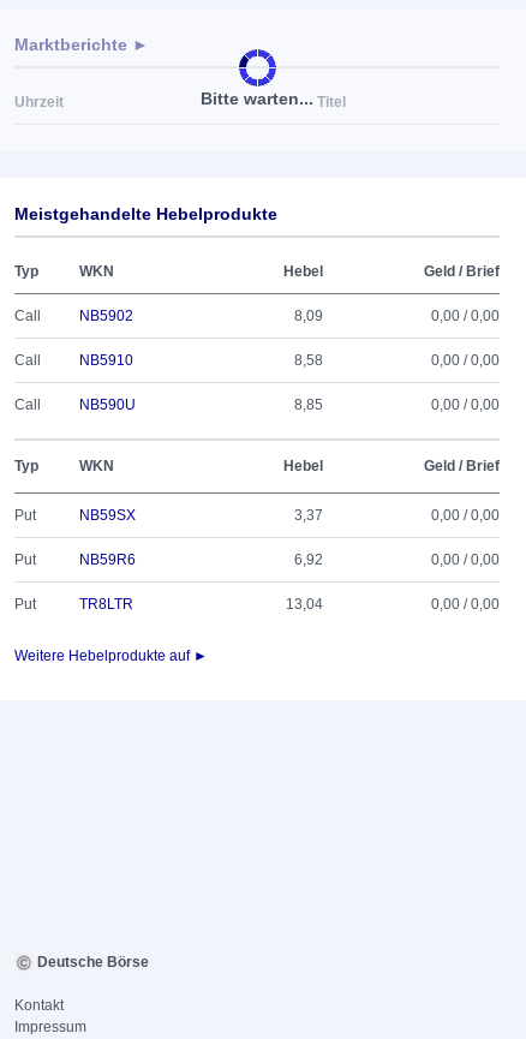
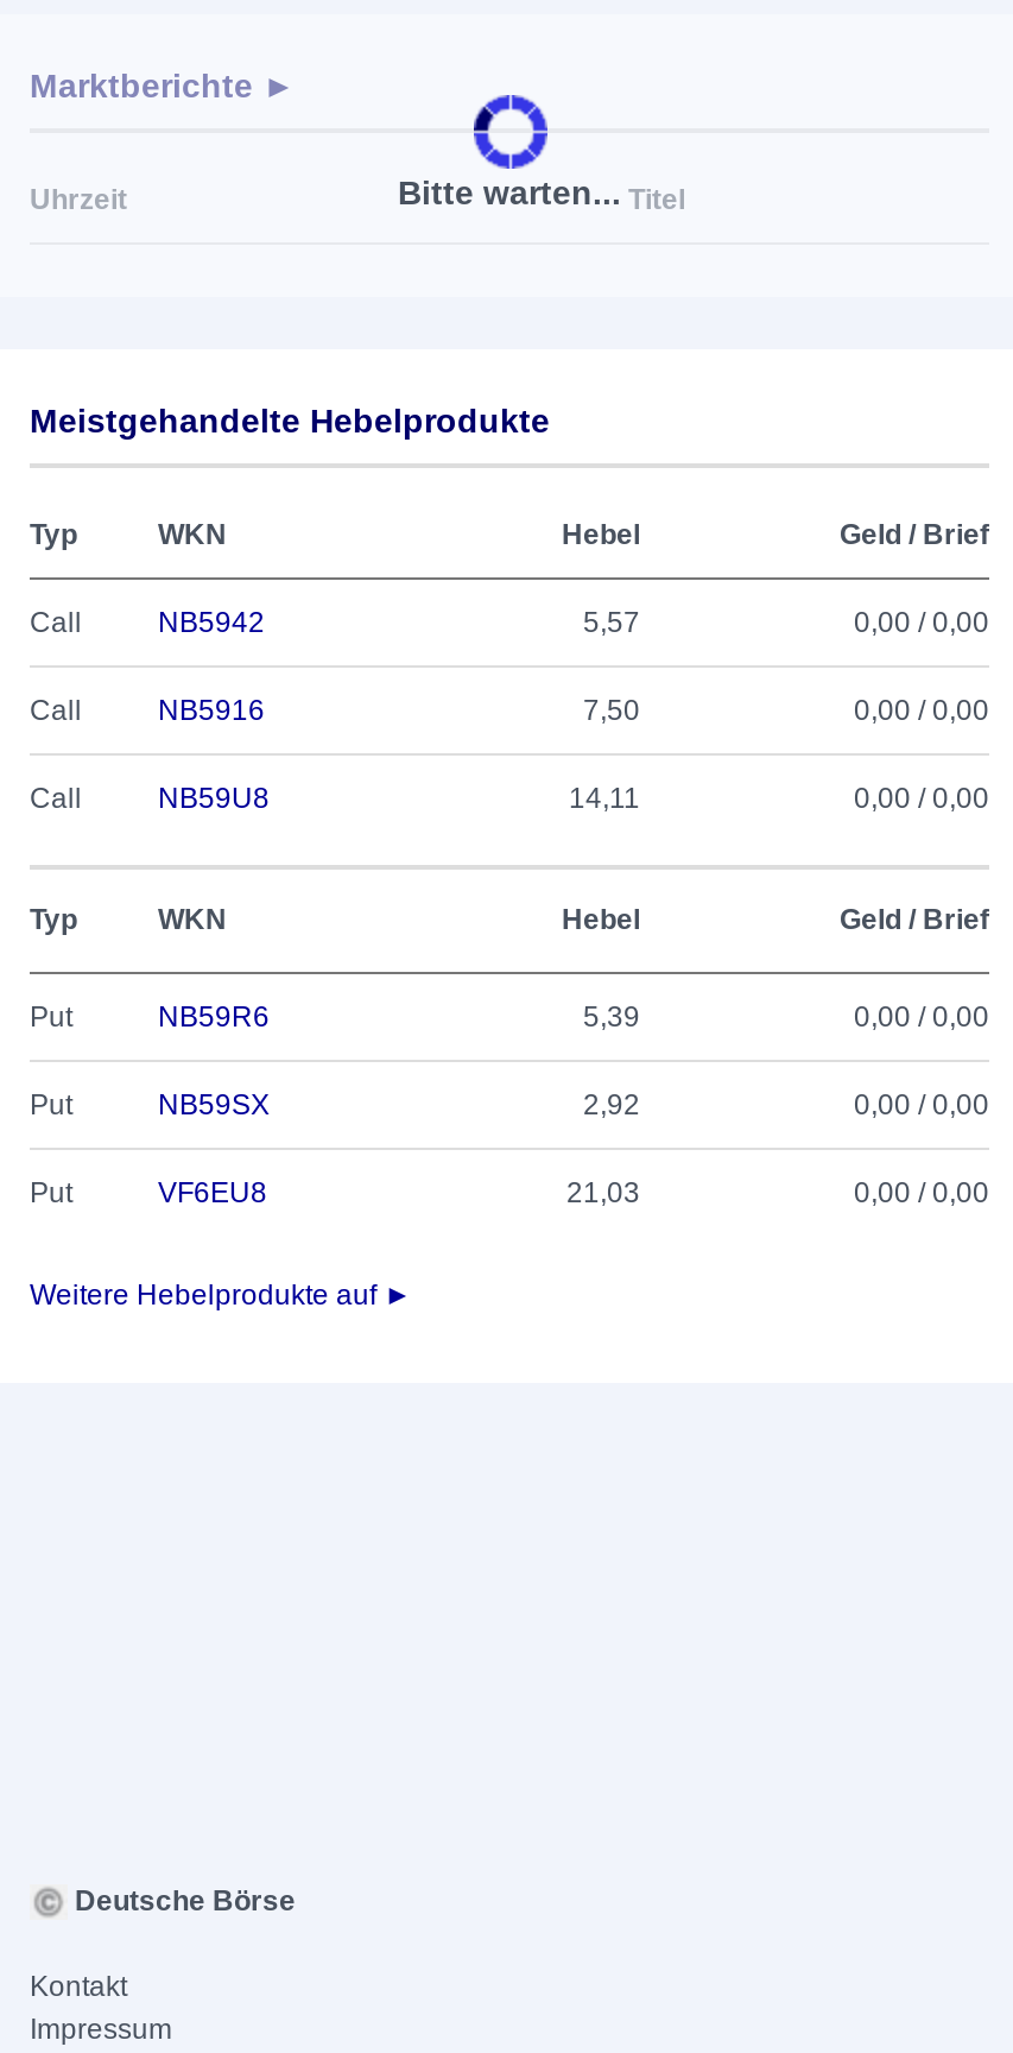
- NB5902
- 8,09
+ NB5942
+ 5,57

- NB5910
- 8,58
+ NB5916
+ 7,50

- NB590U
- 8,85
+ NB59U8
+ 14,11

- NB59SX
- 3,37
+ NB59R6
+ 5,39

- NB59R6
- 6,92
+ NB59SX
+ 2,92

- TR8LTR
- 13,04
+ VF6EU8
+ 21,03
